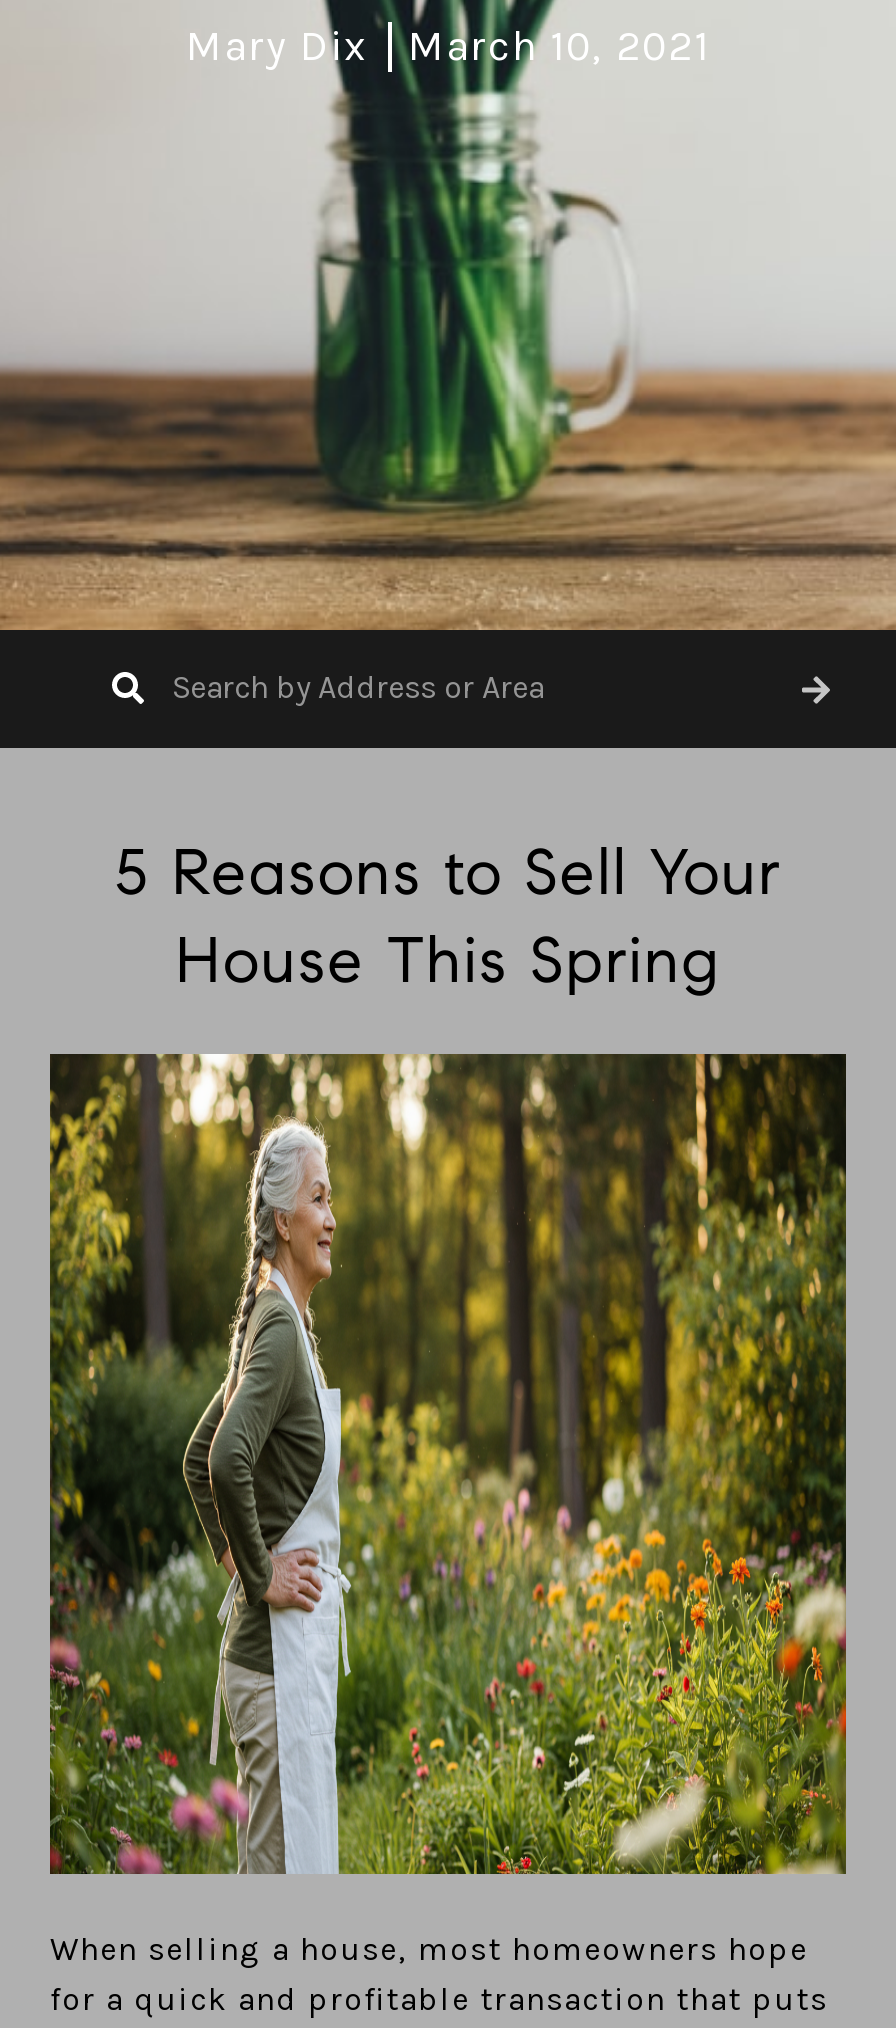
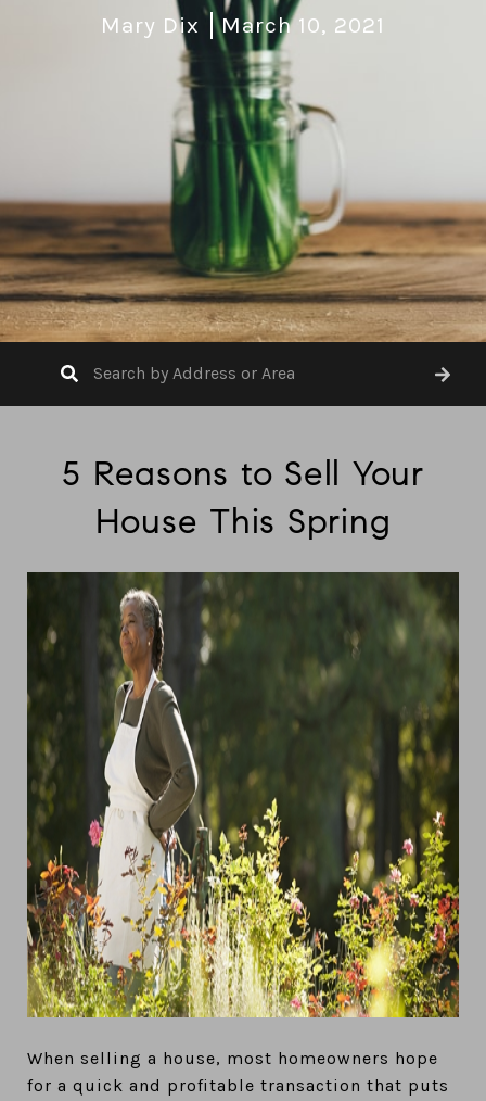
- [image]
+ [image]
